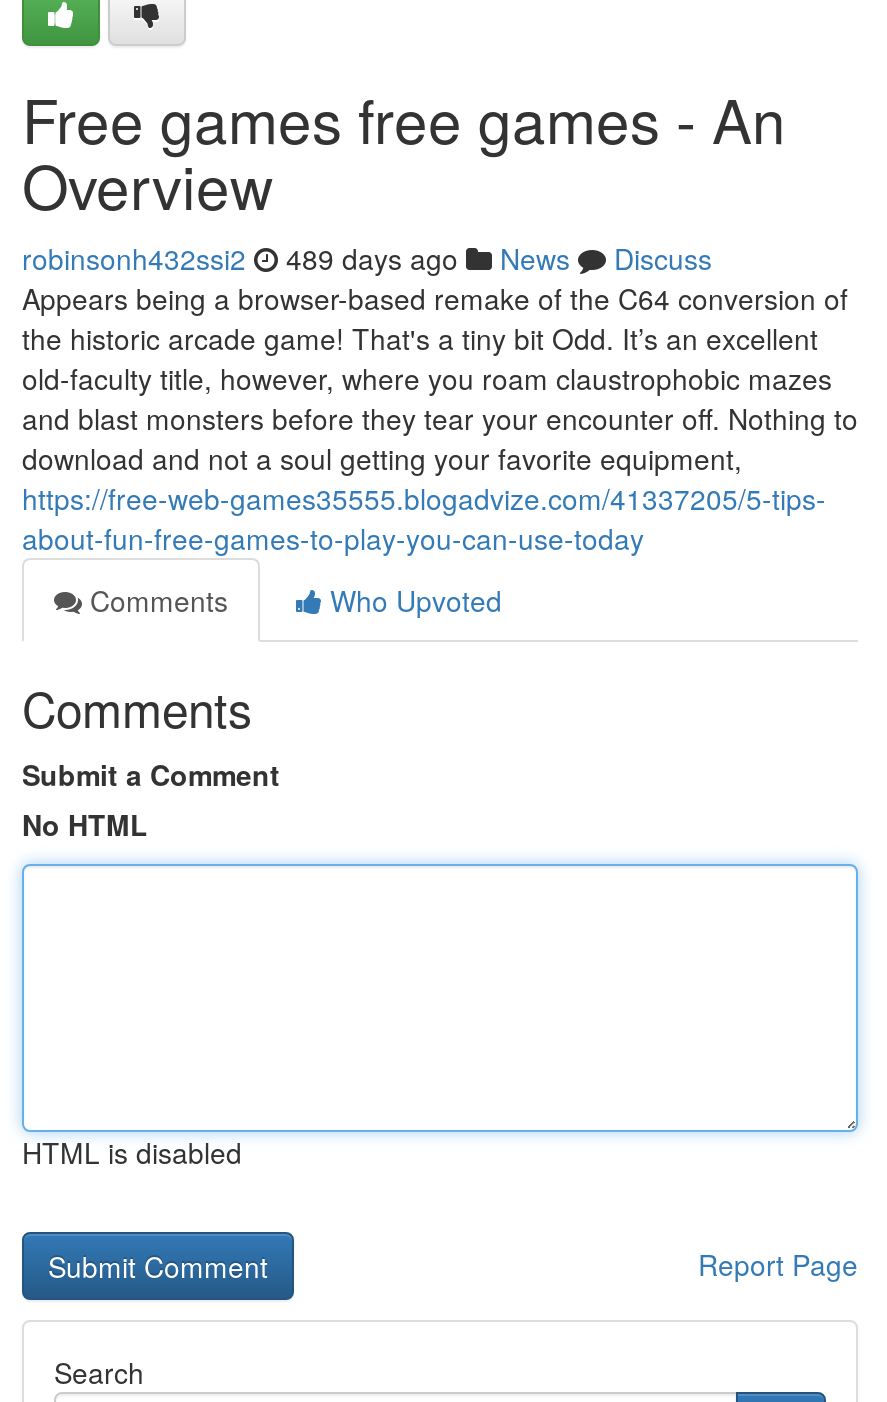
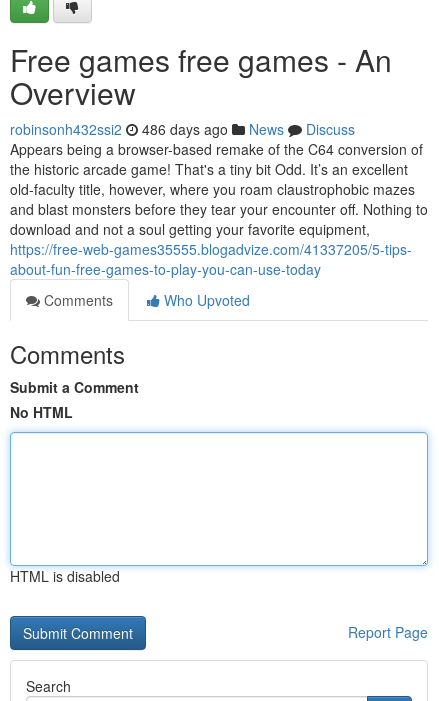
- robinsonh432ssi2 489 days ago News Discuss
+ robinsonh432ssi2 486 days ago News Discuss
